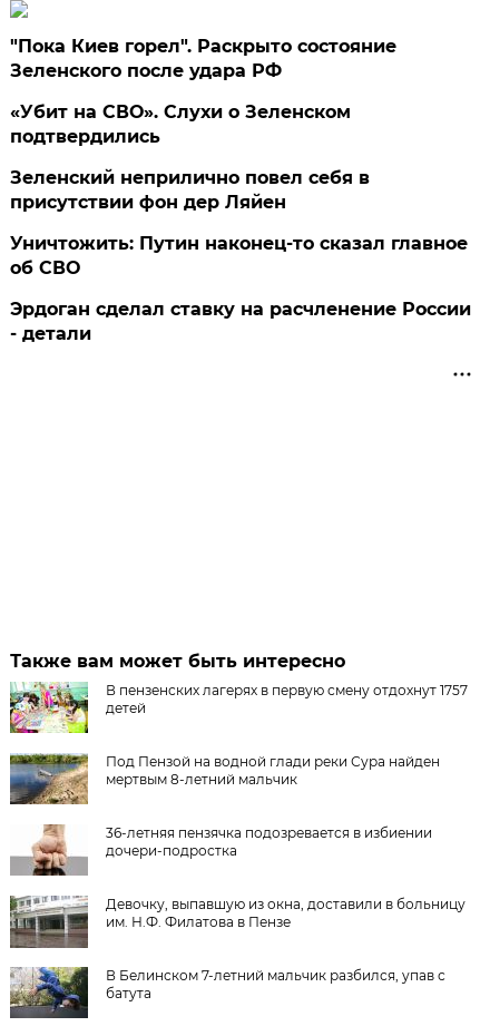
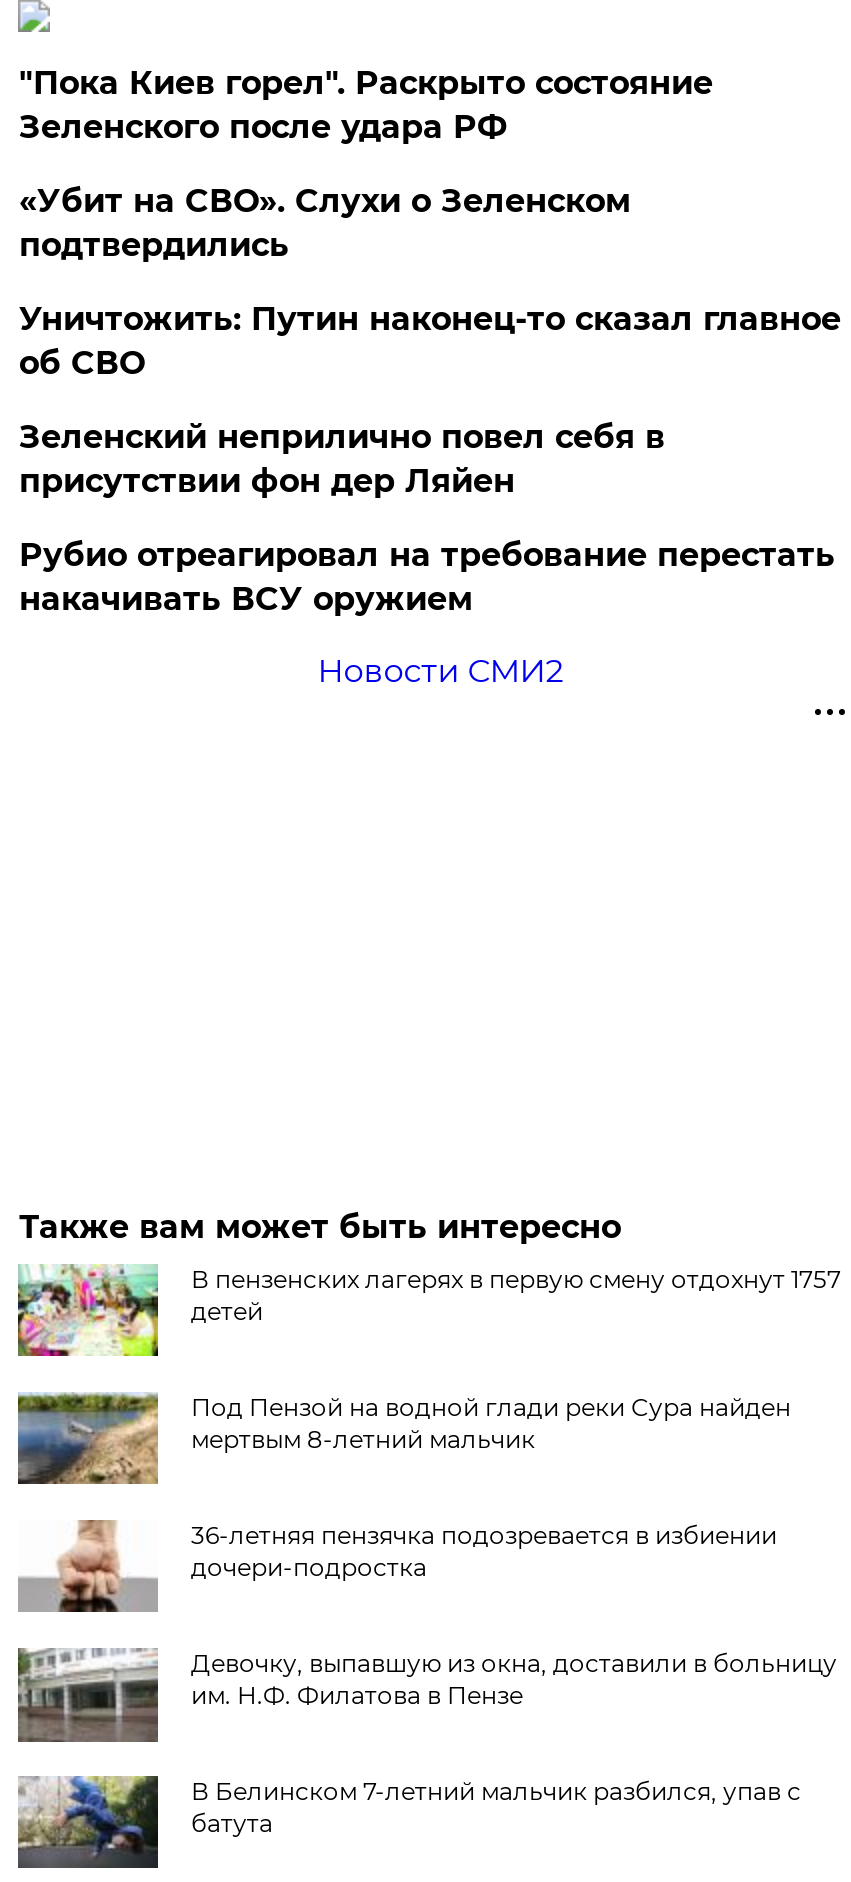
moved down: Зеленский неприлично повел cебя в | присутствии фон дер Ляйен

+ Рубио отреагировал на требование перестать
+ накачивать ВСУ оружием

moved up: Уничтожить: Путин наконец-то сказал главное | об СВО

- Эрдоган сделал ставку на расчленение России
- - детали
+ Новости СМИ2
